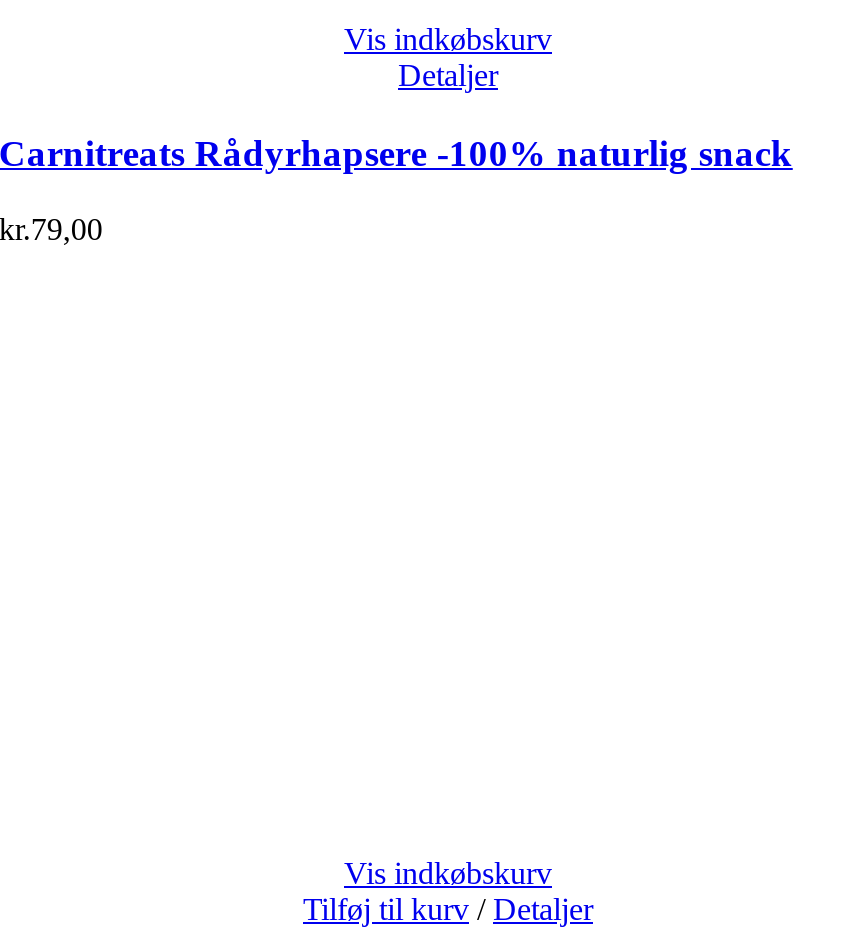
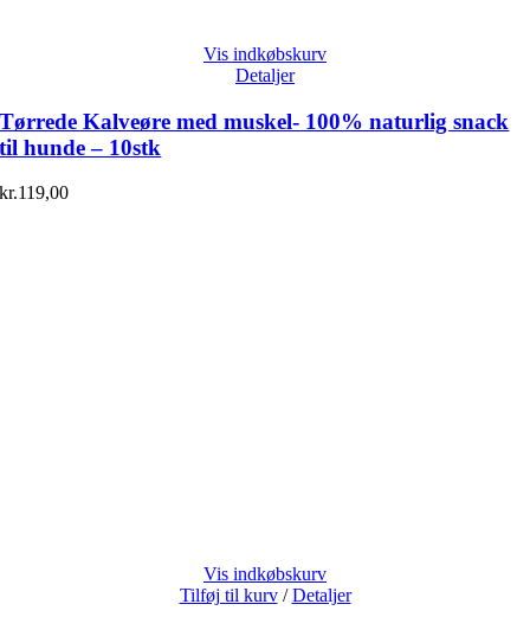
- Carnitreats Rådyrhapsere -100% naturlig snack
+ Tørrede Kalveøre med muskel- 100% naturlig snack
+ til hunde – 10stk

- kr.79,00
+ kr.119,00
